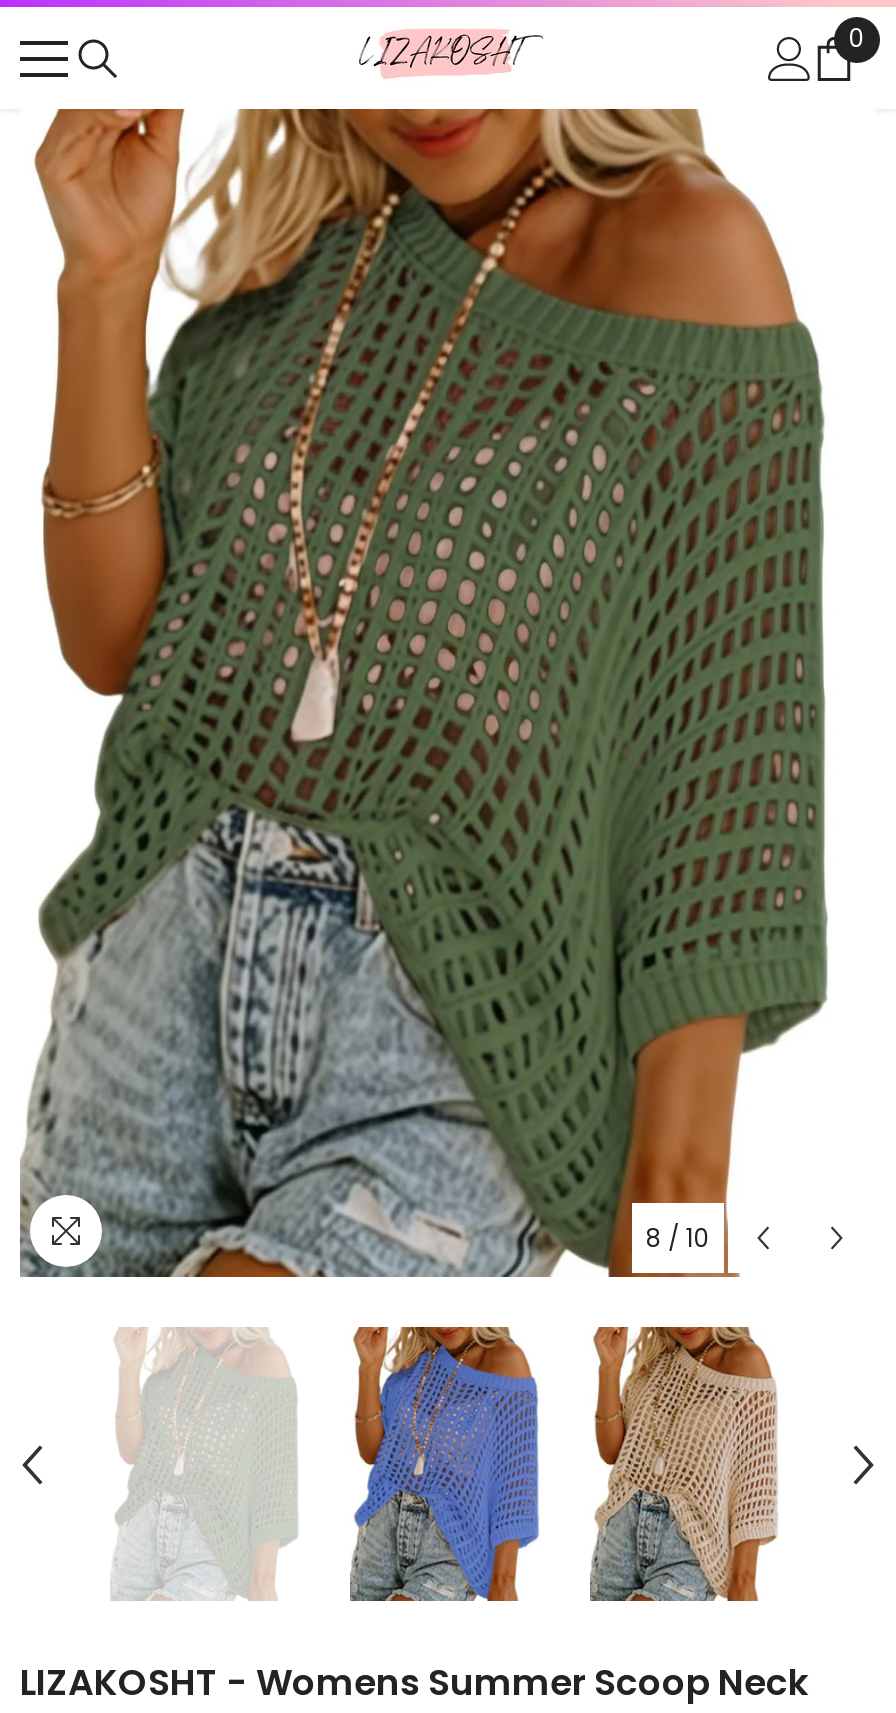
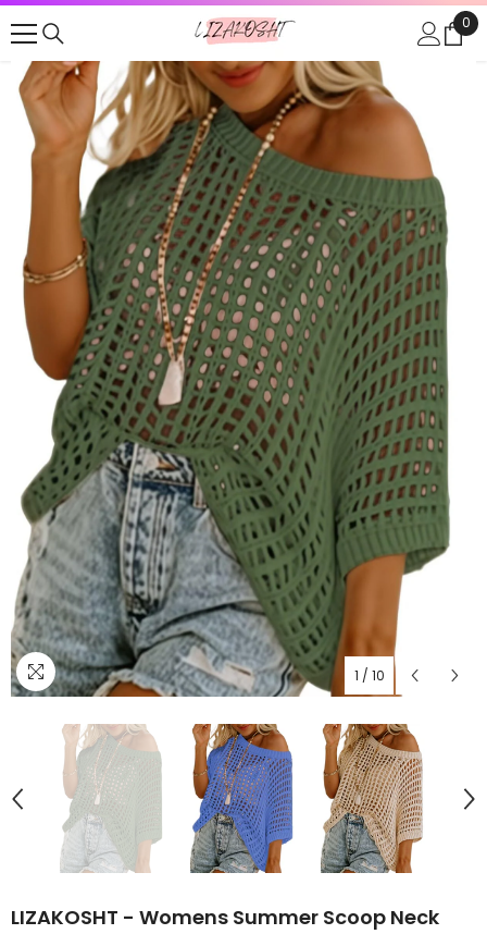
- 8 / 10
+ 1 / 10
